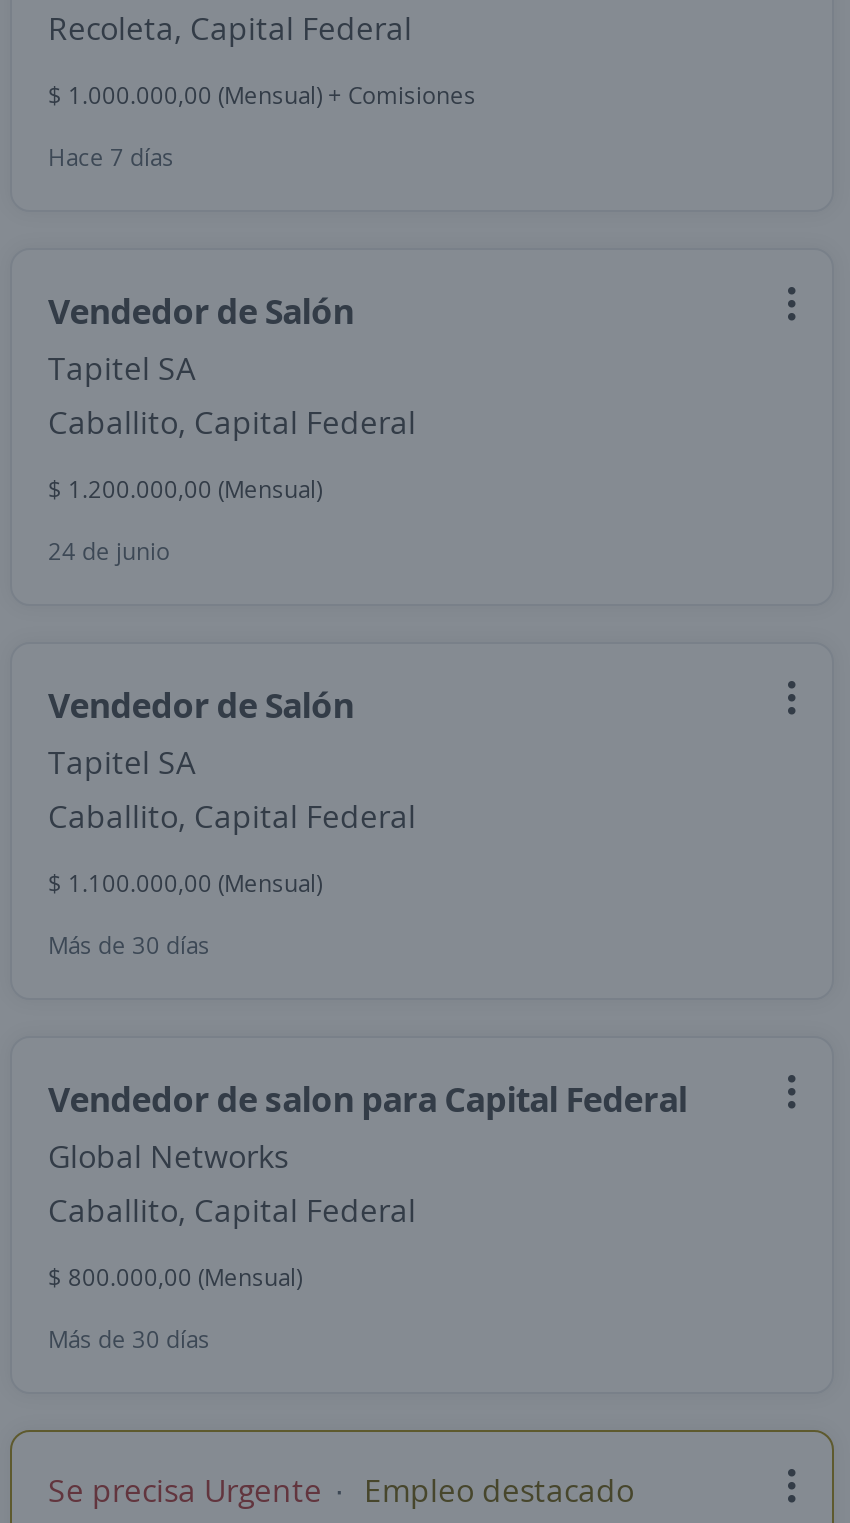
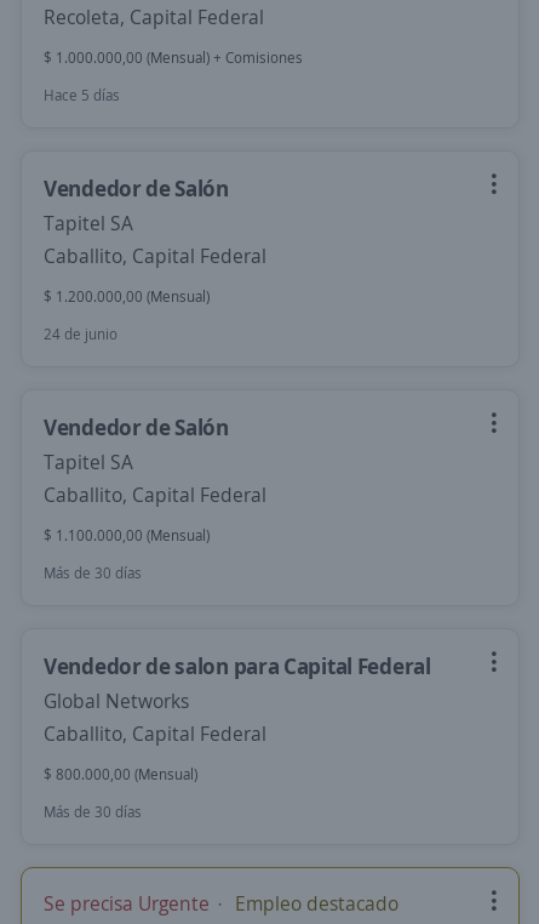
- Hace 7 días
+ Hace 5 días
